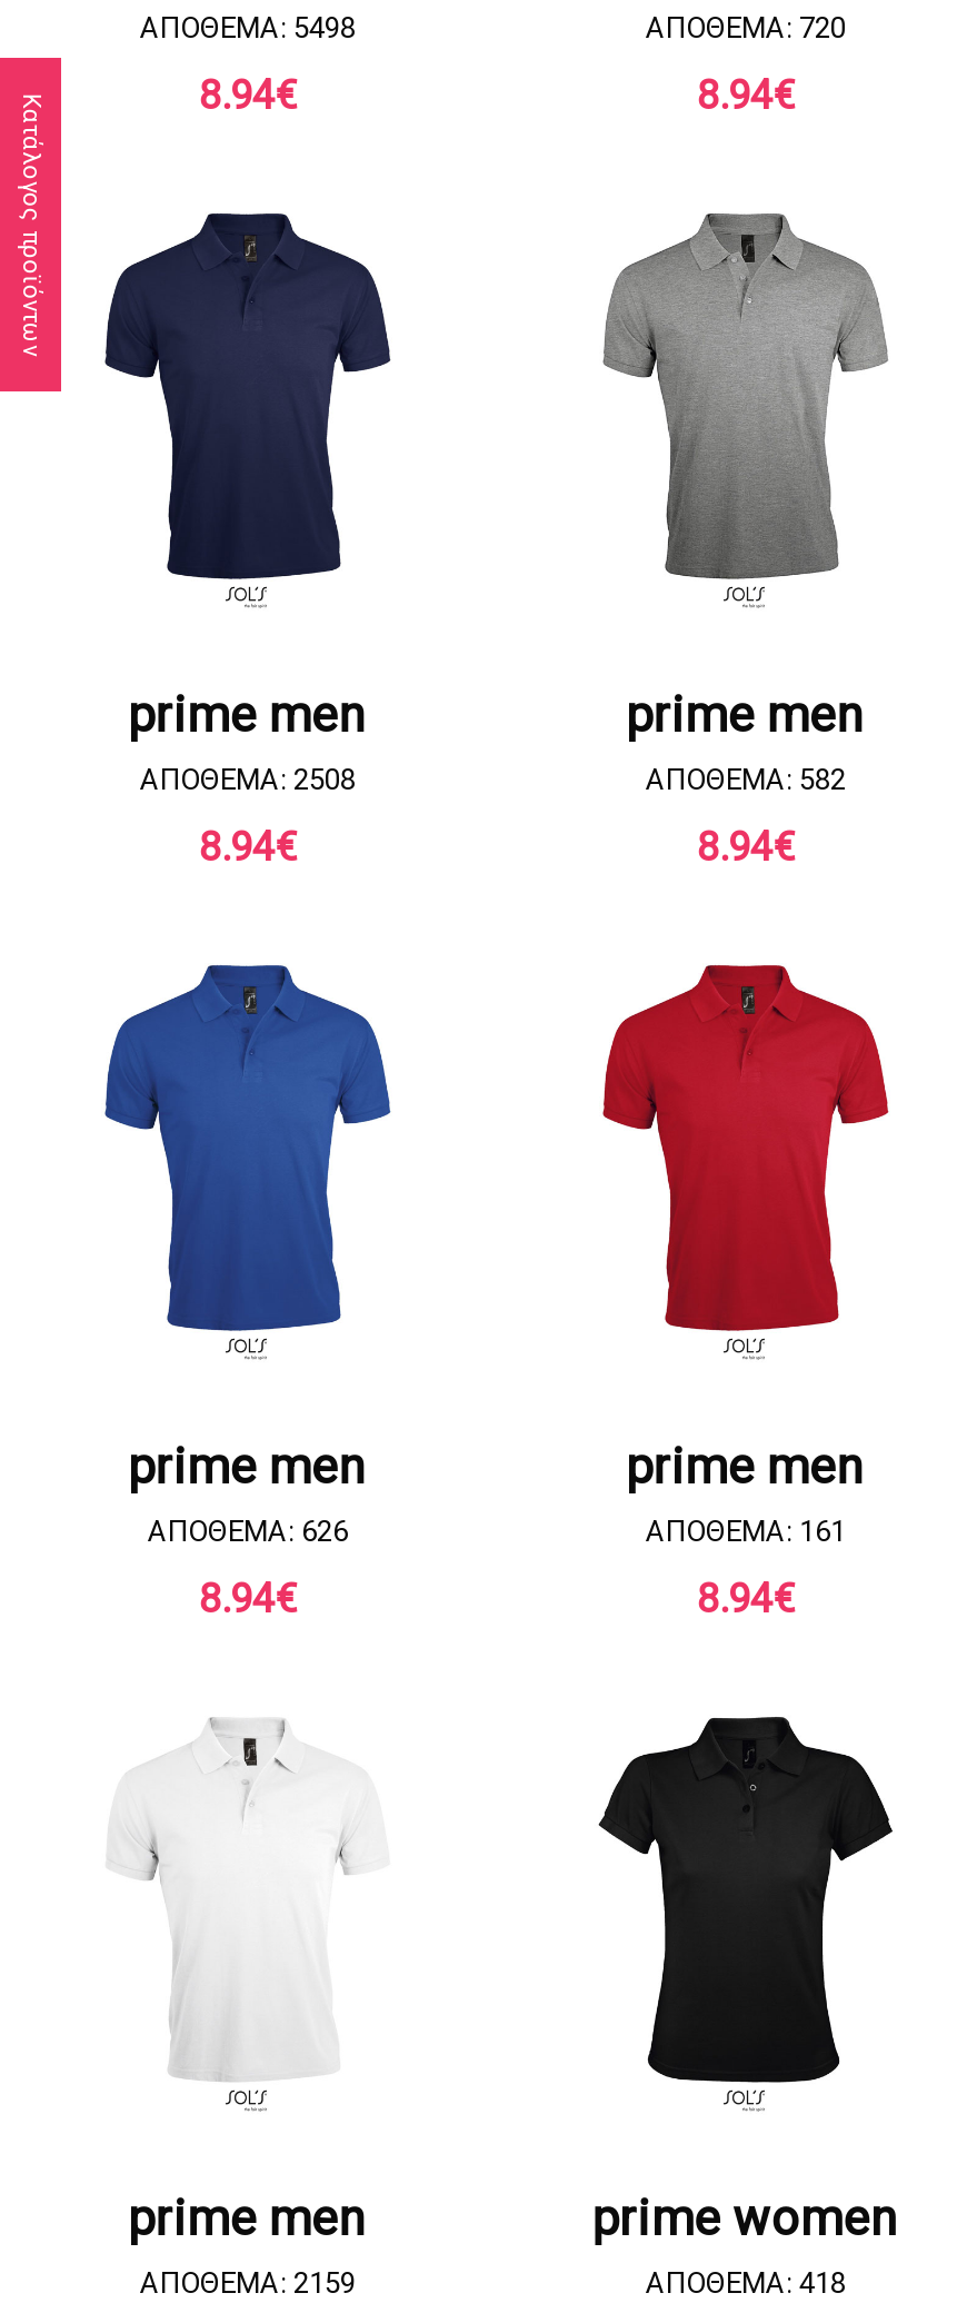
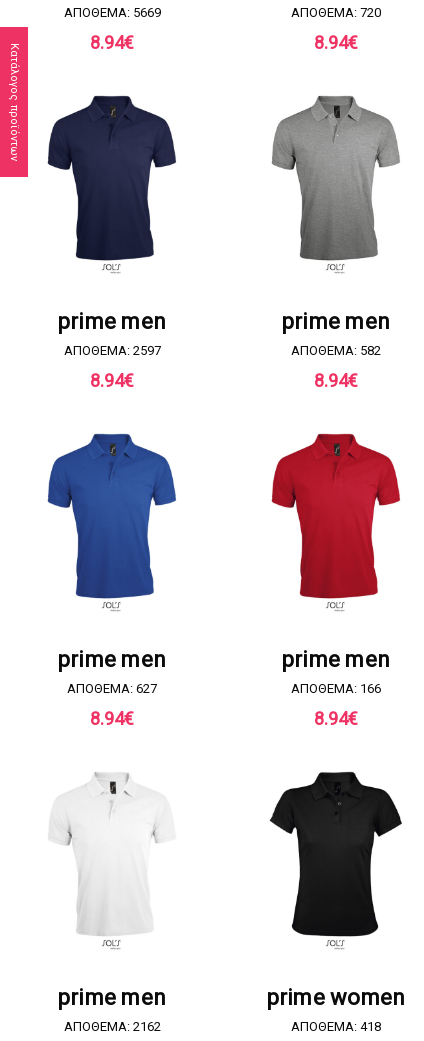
- ΑΠΟΘΕΜΑ: 5498
+ ΑΠΟΘΕΜΑ: 5669

- ΑΠΟΘΕΜΑ: 2508
+ ΑΠΟΘΕΜΑ: 2597

- ΑΠΟΘΕΜΑ: 626
+ ΑΠΟΘΕΜΑ: 627

- ΑΠΟΘΕΜΑ: 161
+ ΑΠΟΘΕΜΑ: 166

- ΑΠΟΘΕΜΑ: 2159
+ ΑΠΟΘΕΜΑ: 2162
